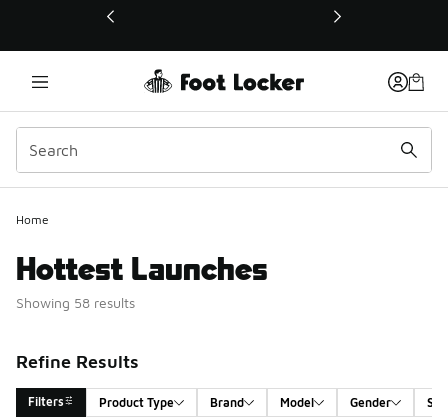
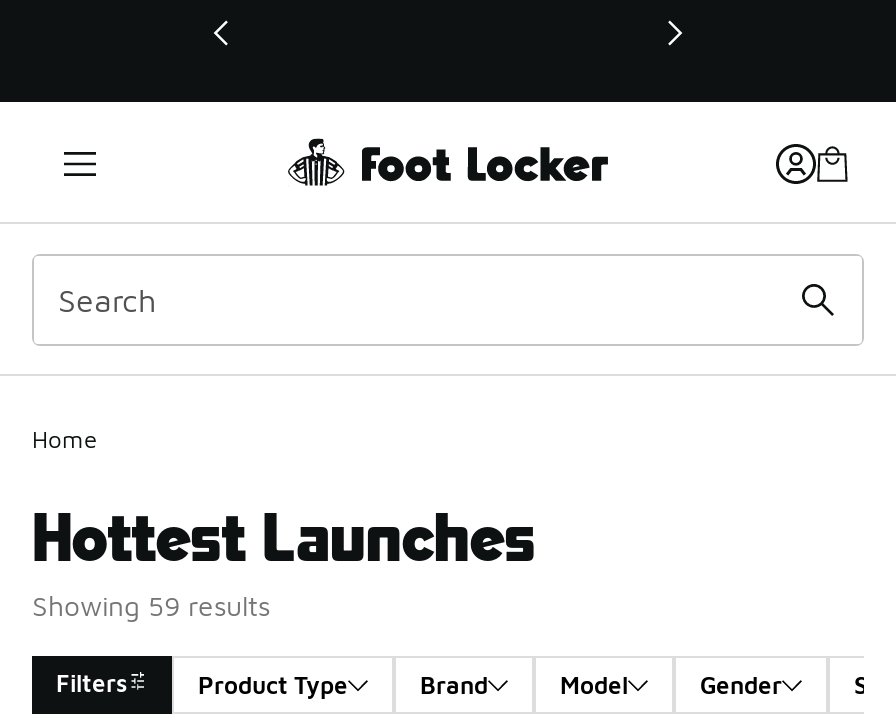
- Showing 58 results
- Refine Results
+ Showing 59 results
